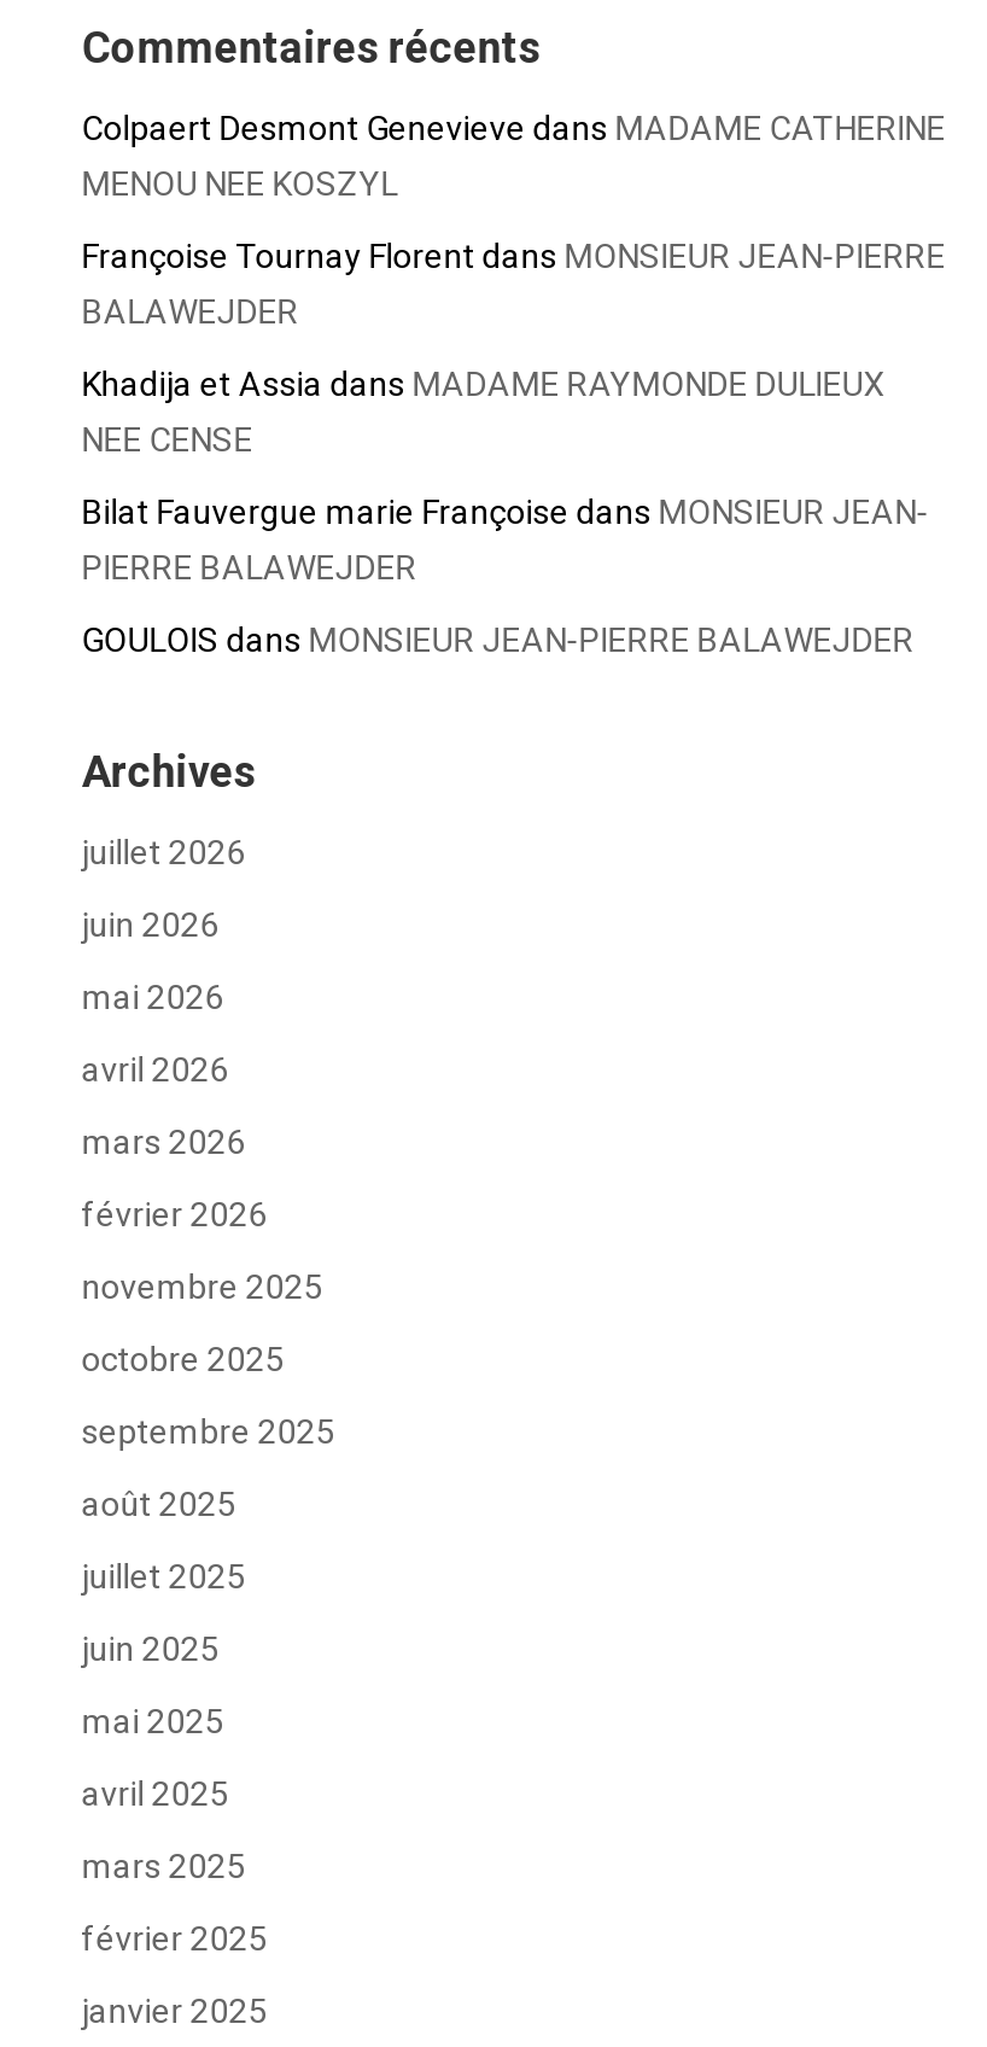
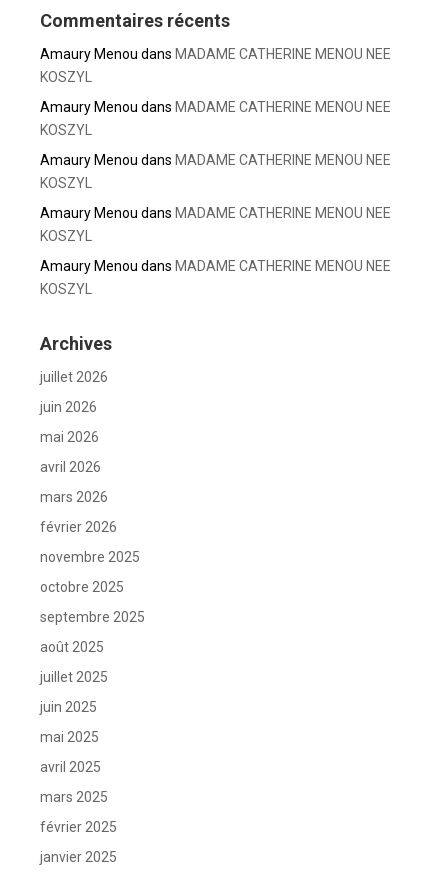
- Colpaert Desmont Genevieve dans MADAME CATHERINE
- MENOU NEE KOSZYL
+ Amaury Menou dans MADAME CATHERINE MENOU NEE
+ KOSZYL

- Françoise Tournay Florent dans MONSIEUR JEAN-PIERRE
- BALAWEJDER
+ Amaury Menou dans MADAME CATHERINE MENOU NEE
+ KOSZYL

- Khadija et Assia dans MADAME RAYMONDE DULIEUX
- NEE CENSE
+ Amaury Menou dans MADAME CATHERINE MENOU NEE
+ KOSZYL

- Bilat Fauvergue marie Françoise dans MONSIEUR JEAN-
- PIERRE BALAWEJDER
+ Amaury Menou dans MADAME CATHERINE MENOU NEE
+ KOSZYL

- GOULOIS dans MONSIEUR JEAN-PIERRE BALAWEJDER
+ Amaury Menou dans MADAME CATHERINE MENOU NEE
+ KOSZYL
